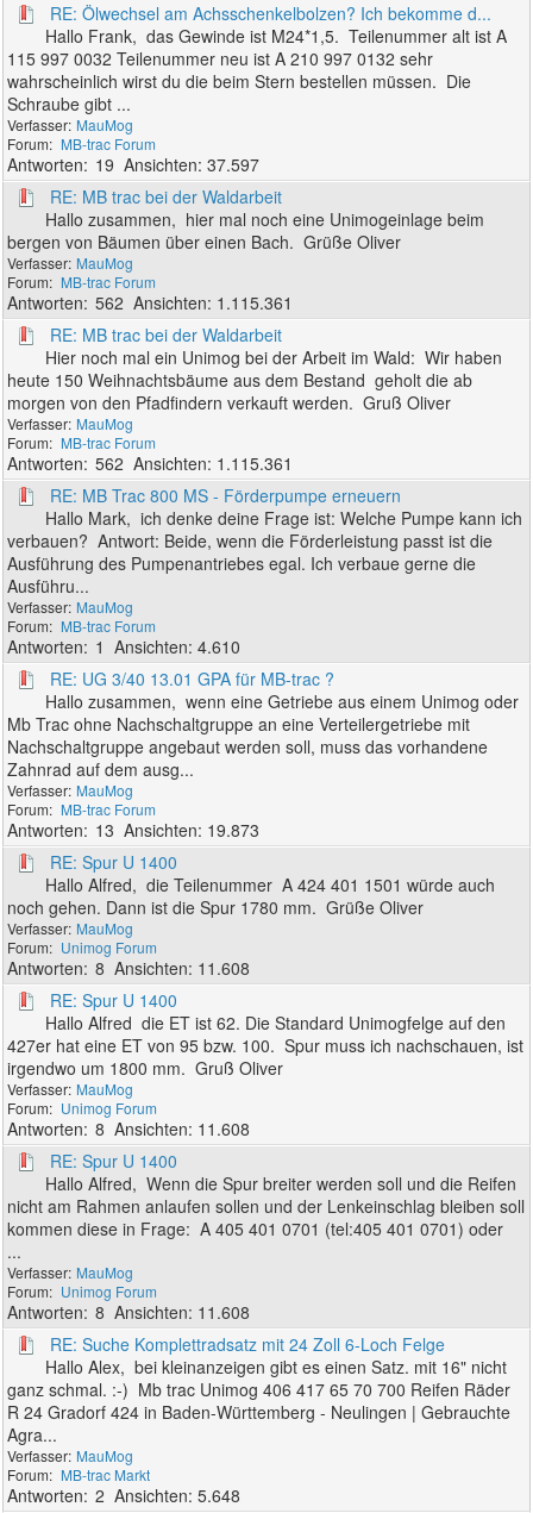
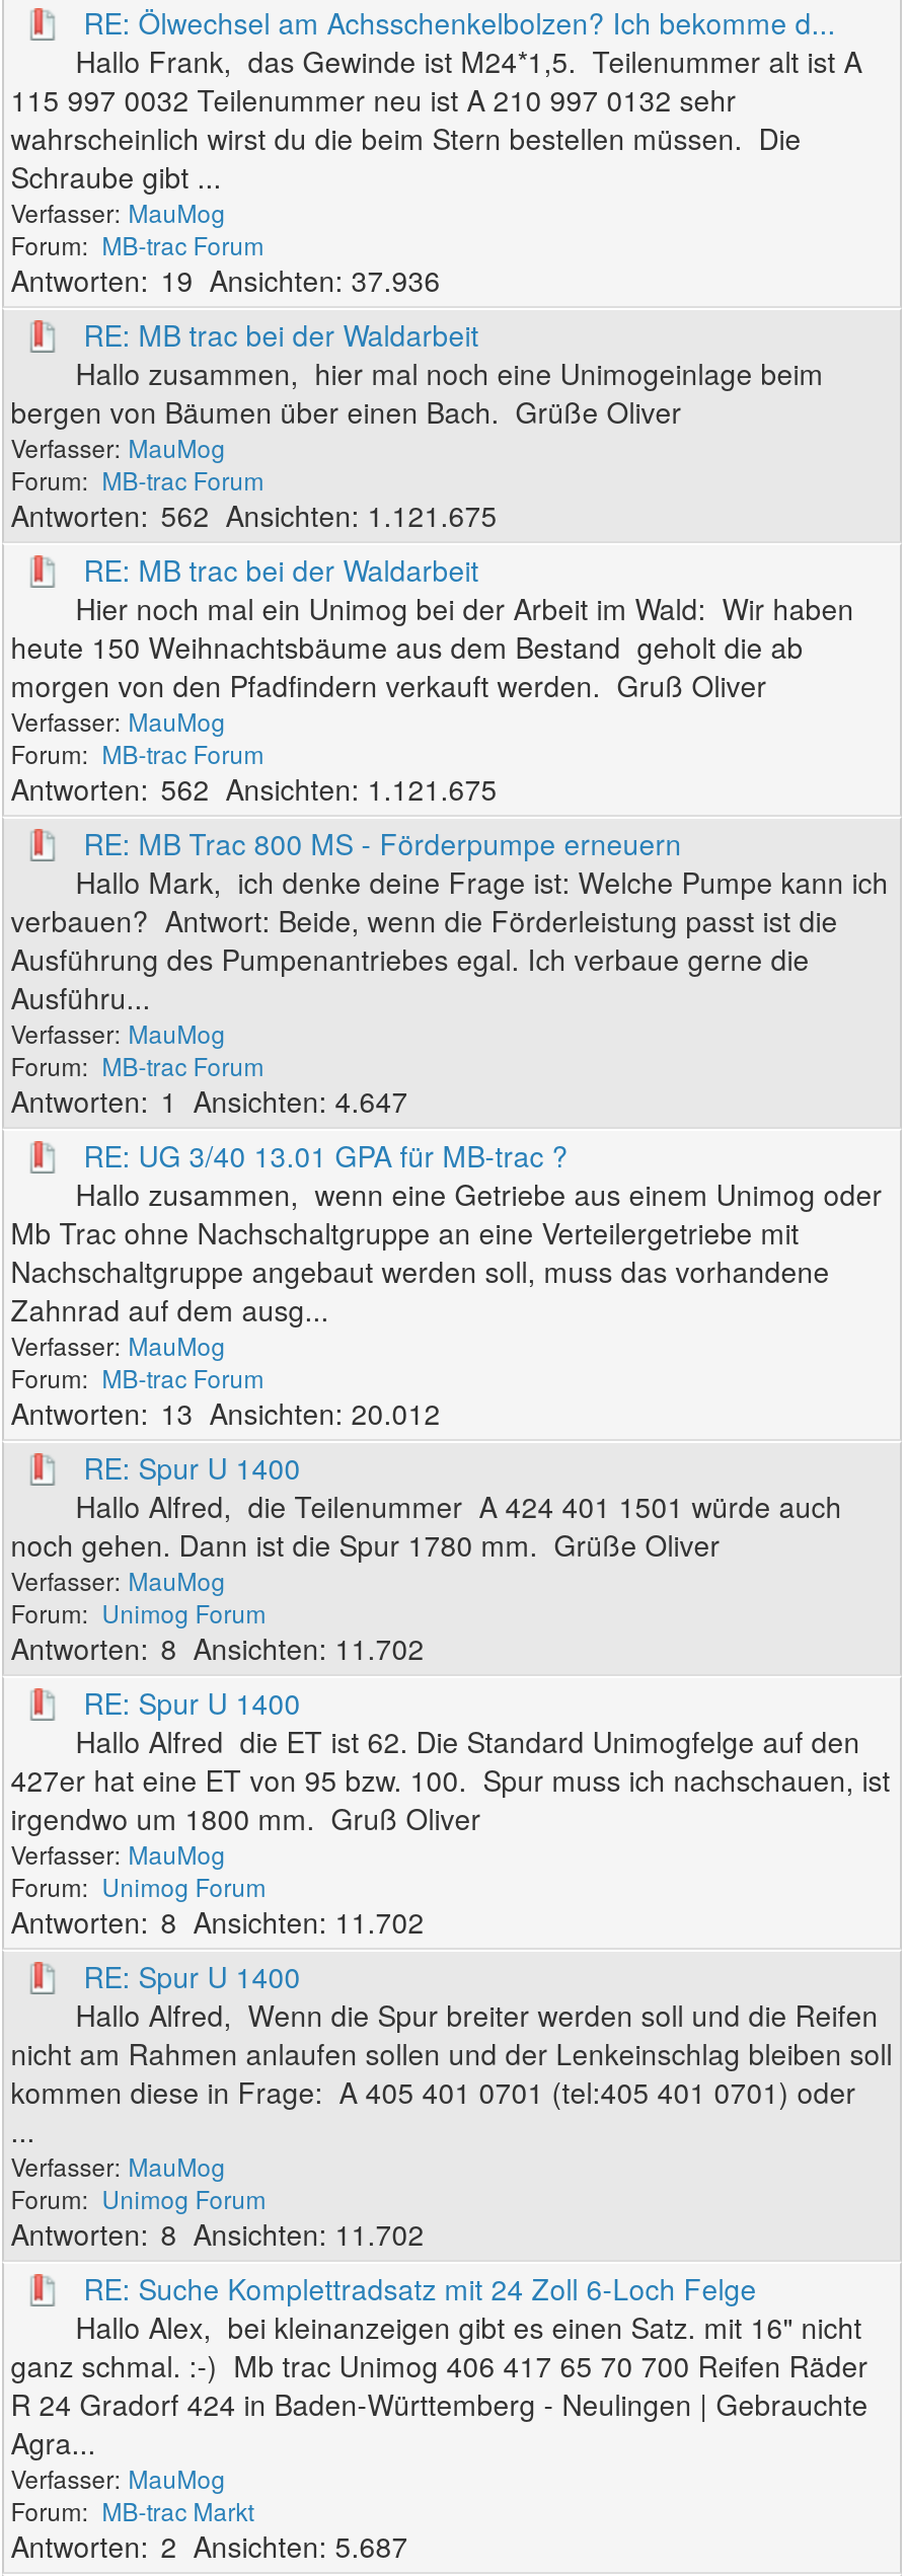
- 37.597
+ 37.936

- 1.115.361
+ 1.121.675

- 1.115.361
+ 1.121.675

- 4.610
+ 4.647

- 19.873
+ 20.012

- 11.608
+ 11.702

- 11.608
+ 11.702

- 11.608
+ 11.702

- 5.648
+ 5.687
